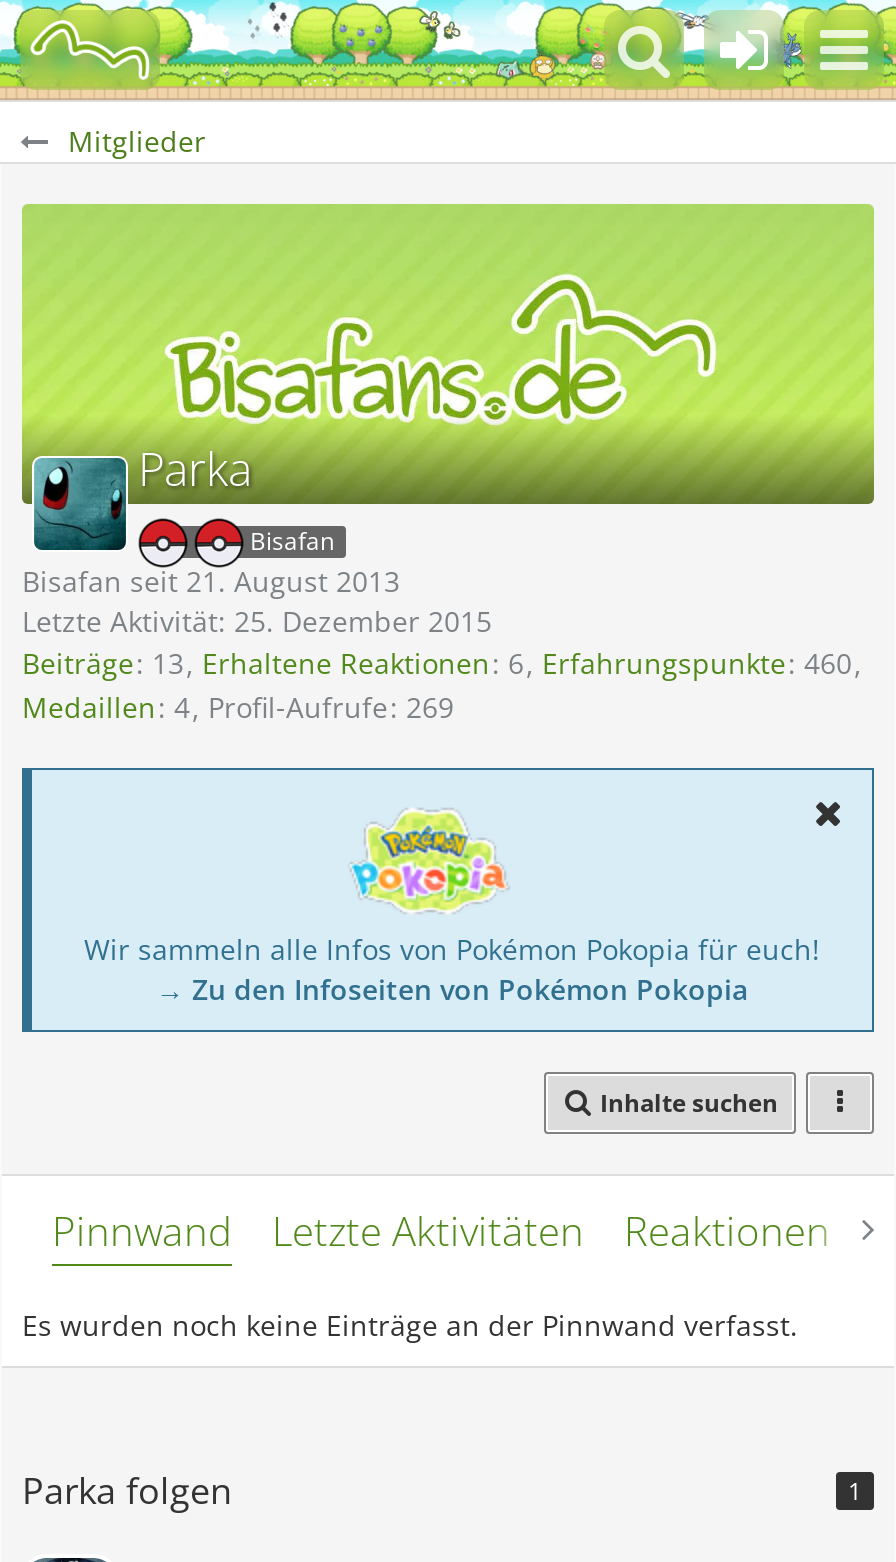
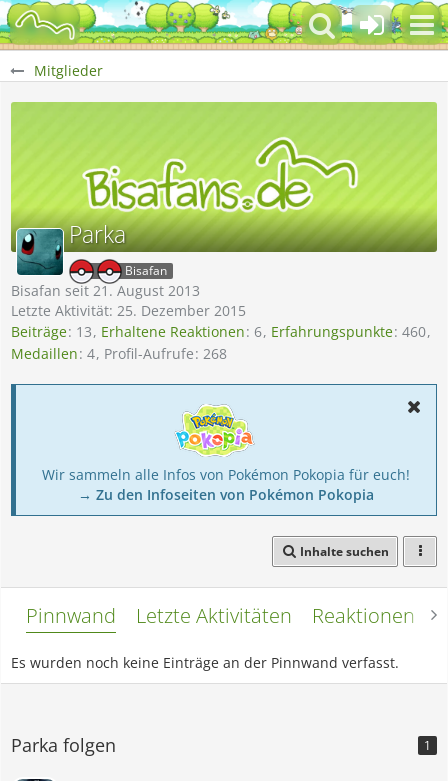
- Medaillen 4 Profil-Aufrufe 269
+ Medaillen 4 Profil-Aufrufe 268
